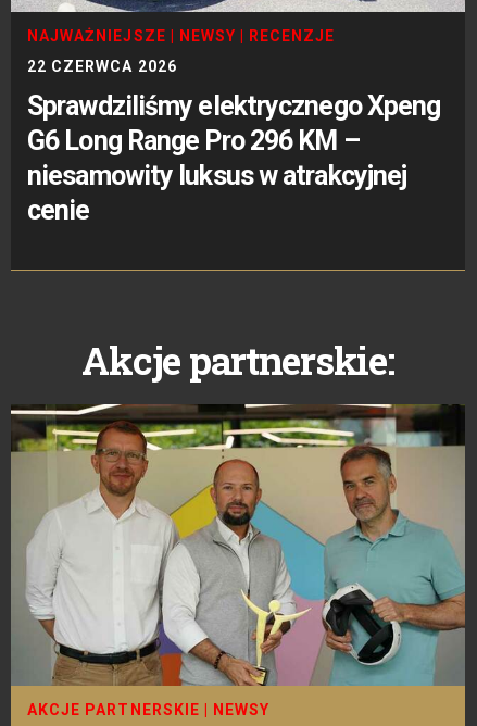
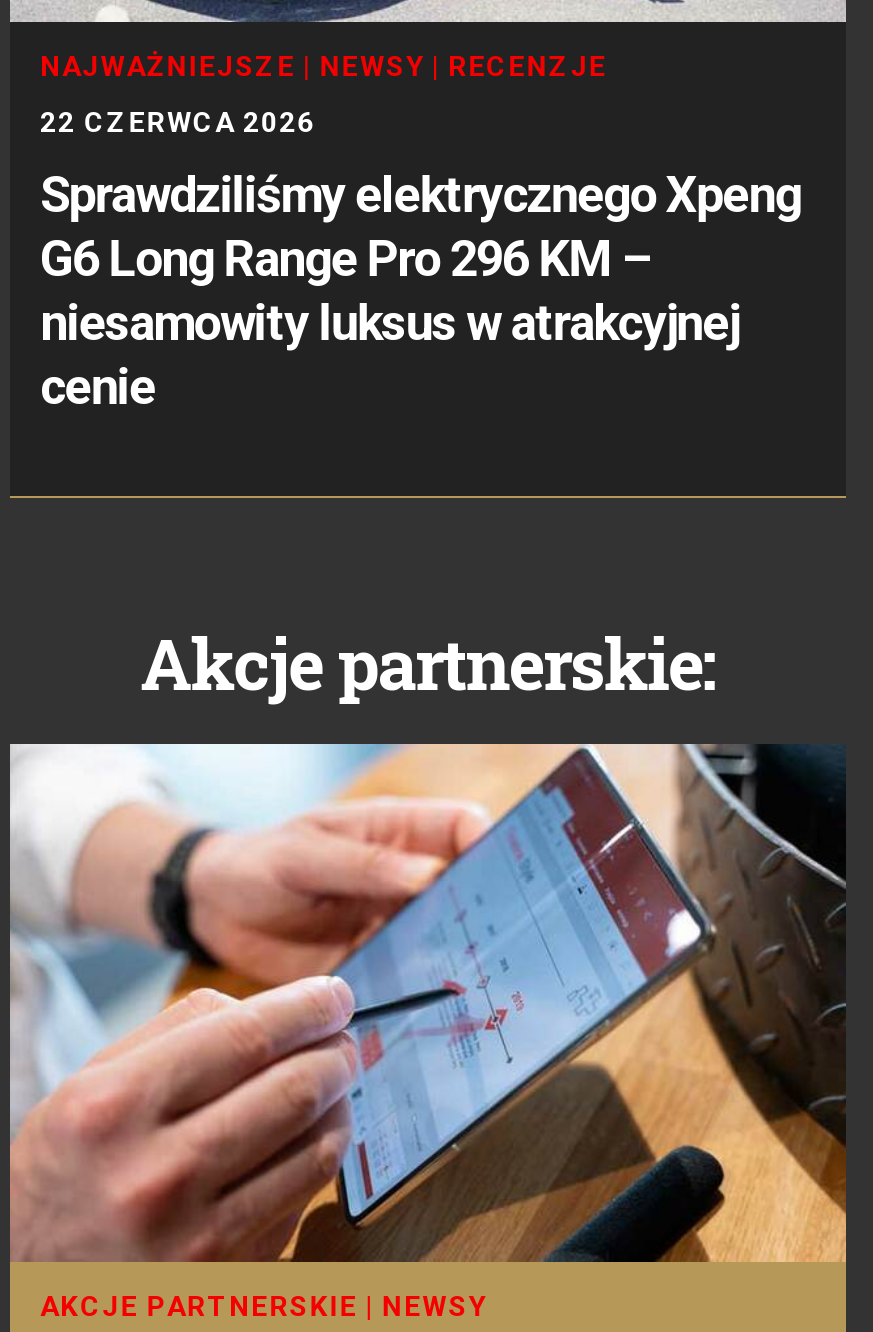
- [image]
+ [image]
